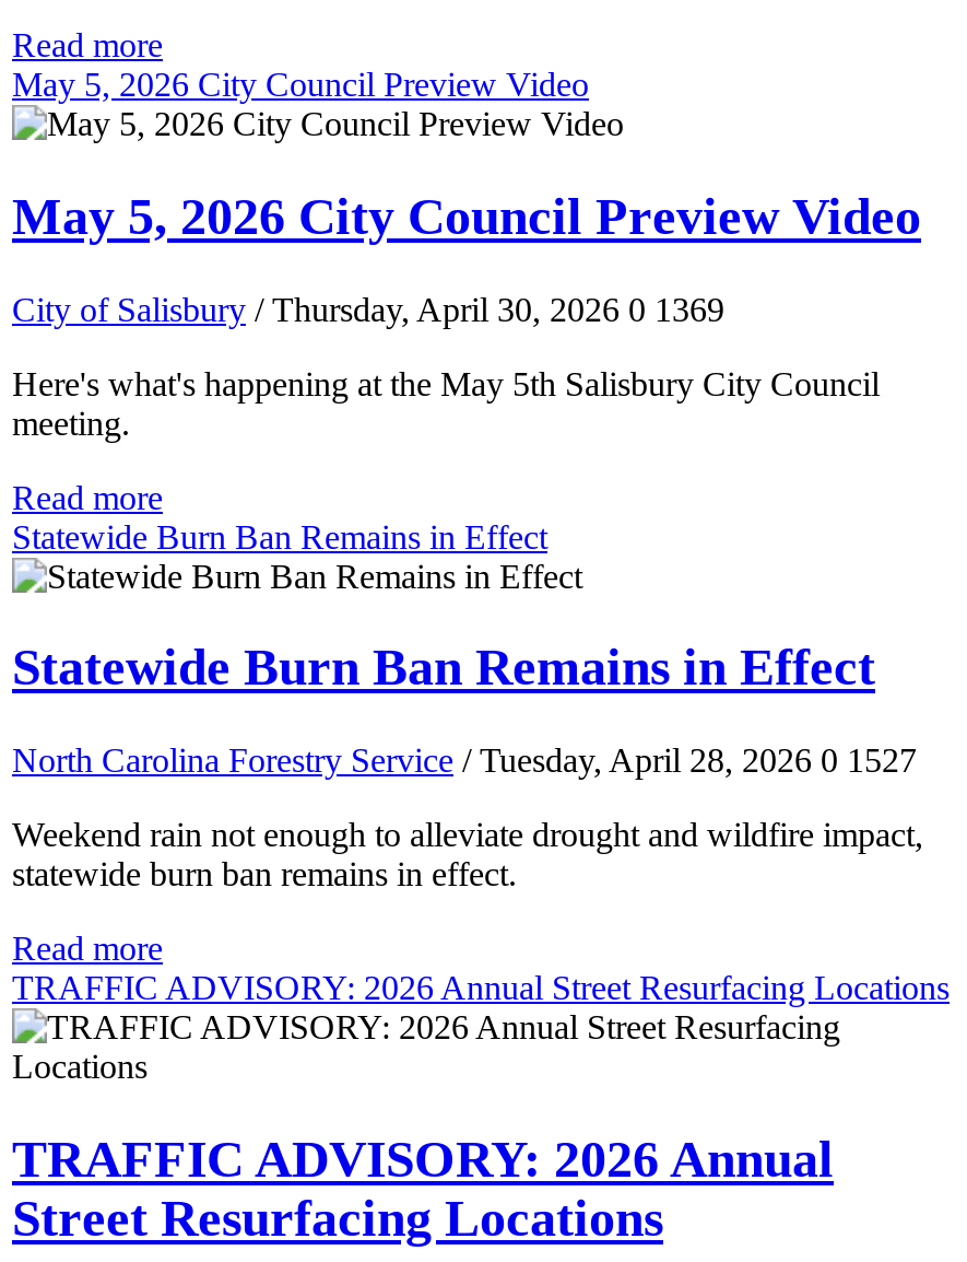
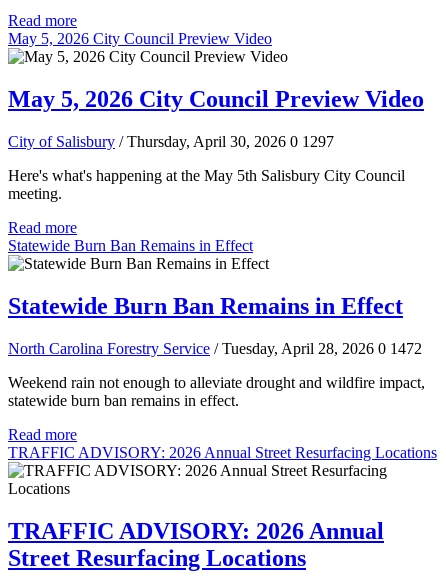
- City of Salisbury / Thursday, April 30, 2026 0 1369
+ City of Salisbury / Thursday, April 30, 2026 0 1297

- North Carolina Forestry Service / Tuesday, April 28, 2026 0 1527
+ North Carolina Forestry Service / Tuesday, April 28, 2026 0 1472
